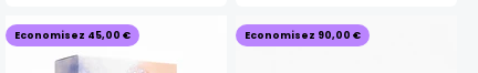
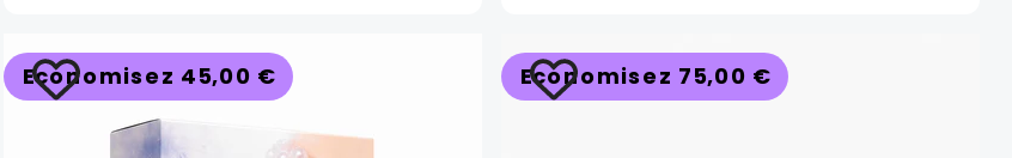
- Economisez 90,00 €
+ Economisez 75,00 €
